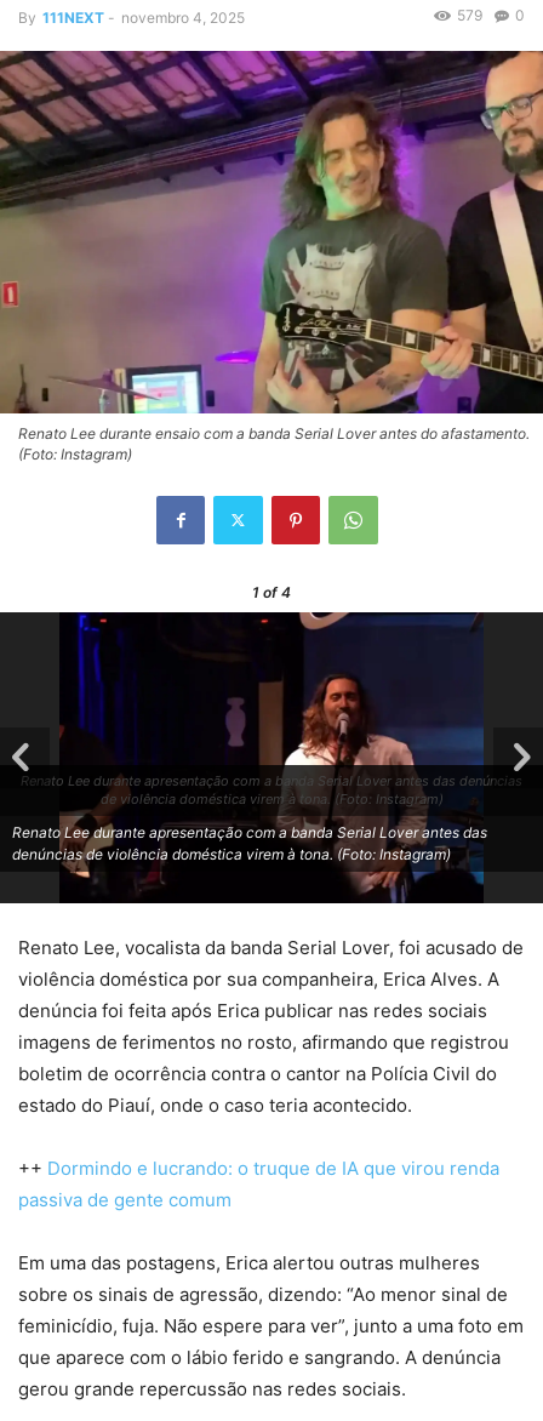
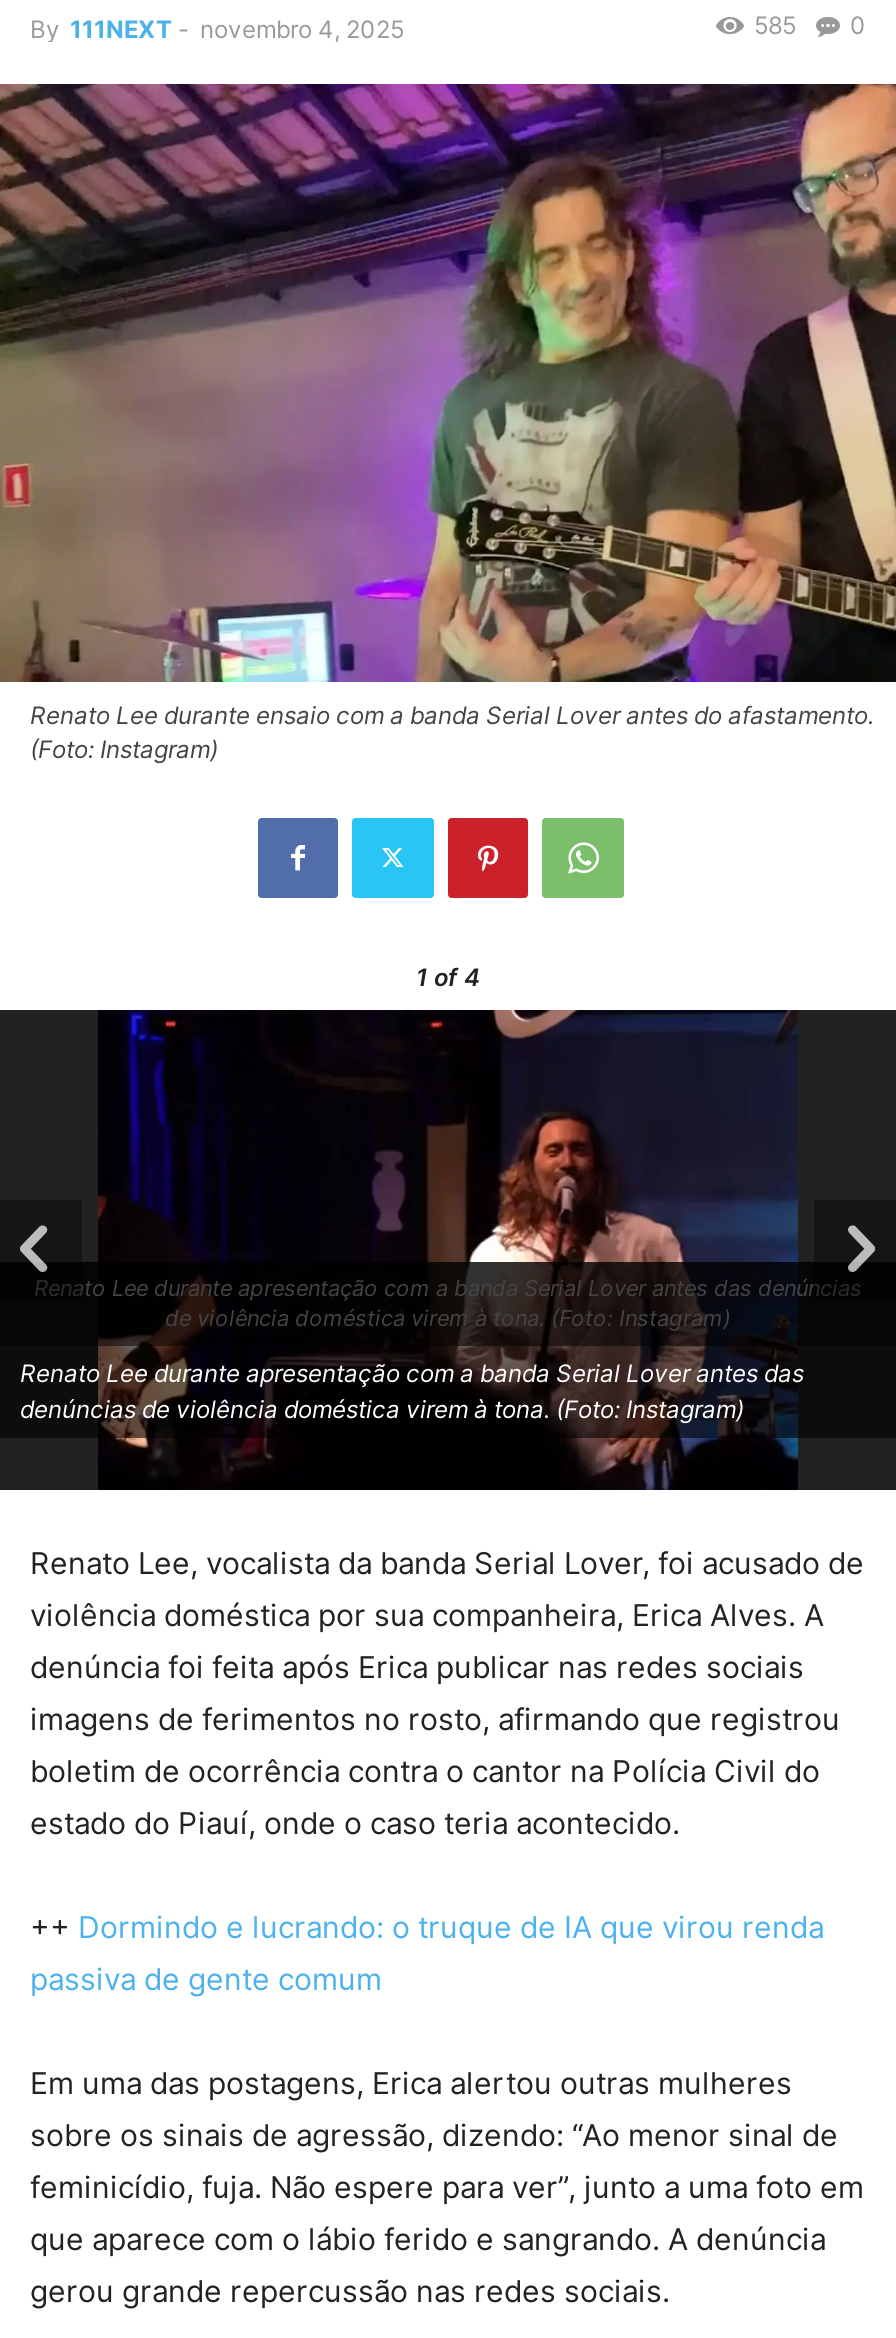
- 579 0
+ 585 0
